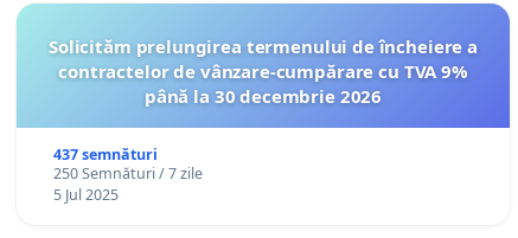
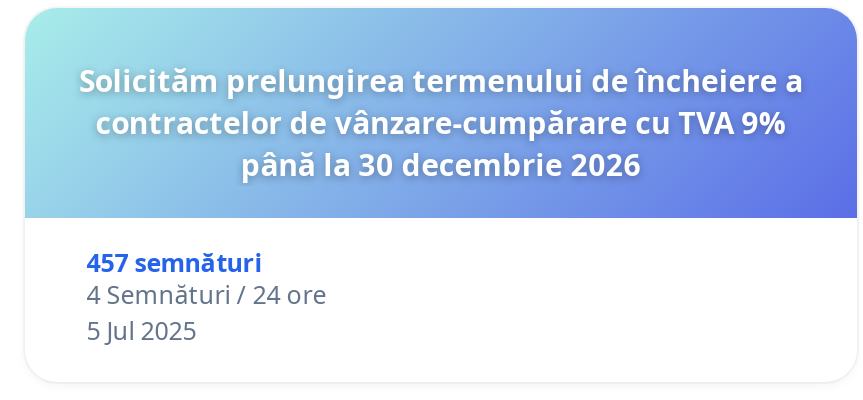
- 437 semnături
+ 457 semnături

- 250 Semnături / 7 zile
+ 4 Semnături / 24 ore
